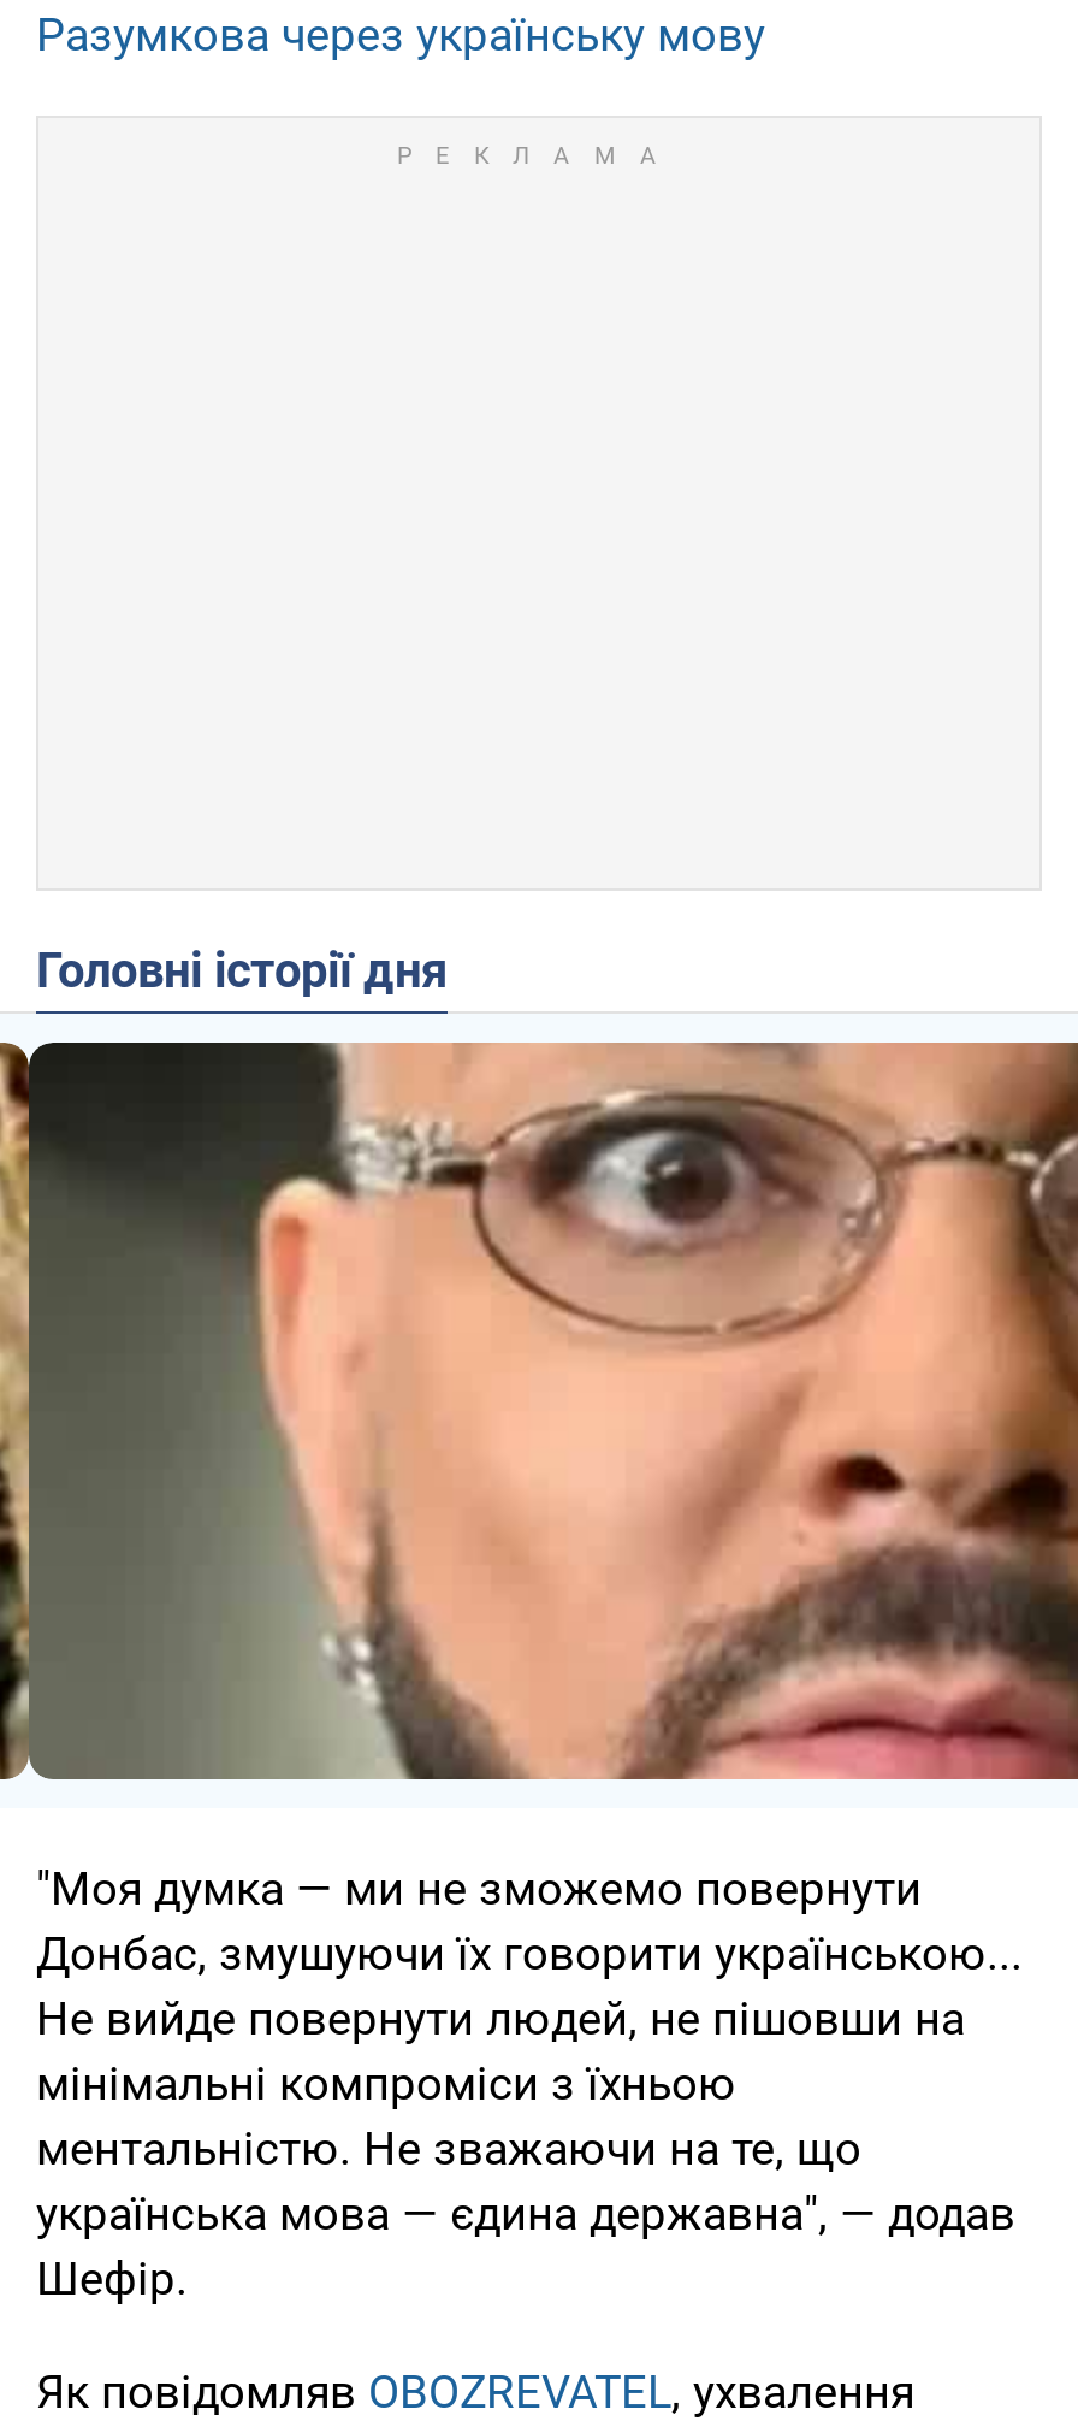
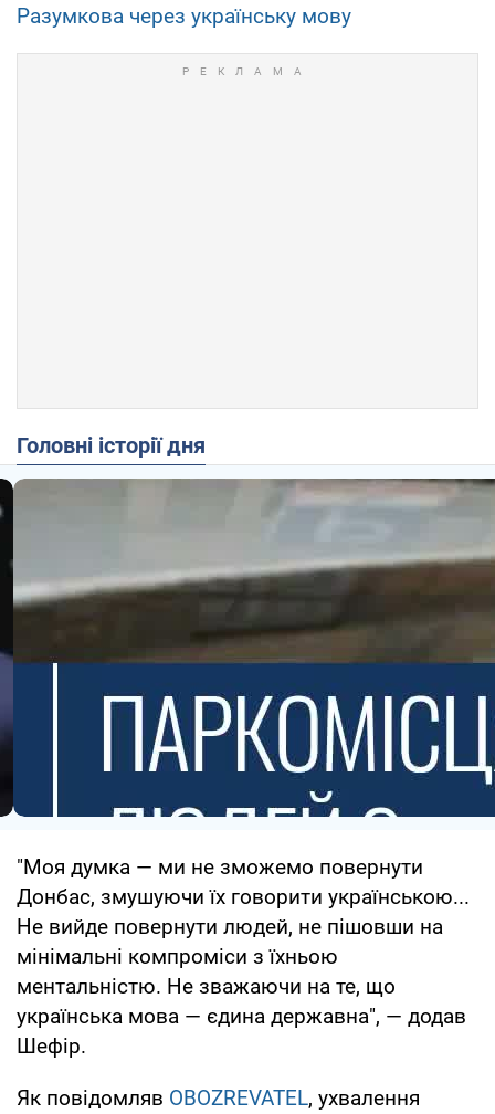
- [image]
+ [image]
